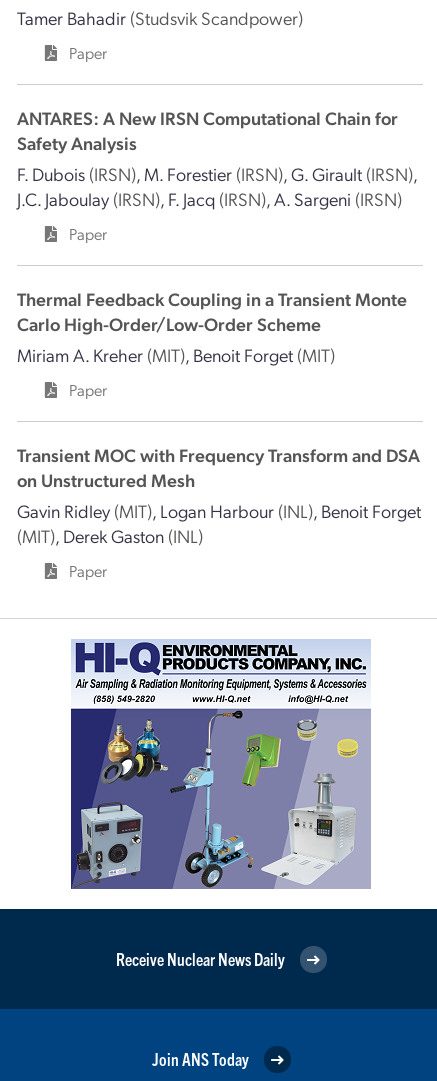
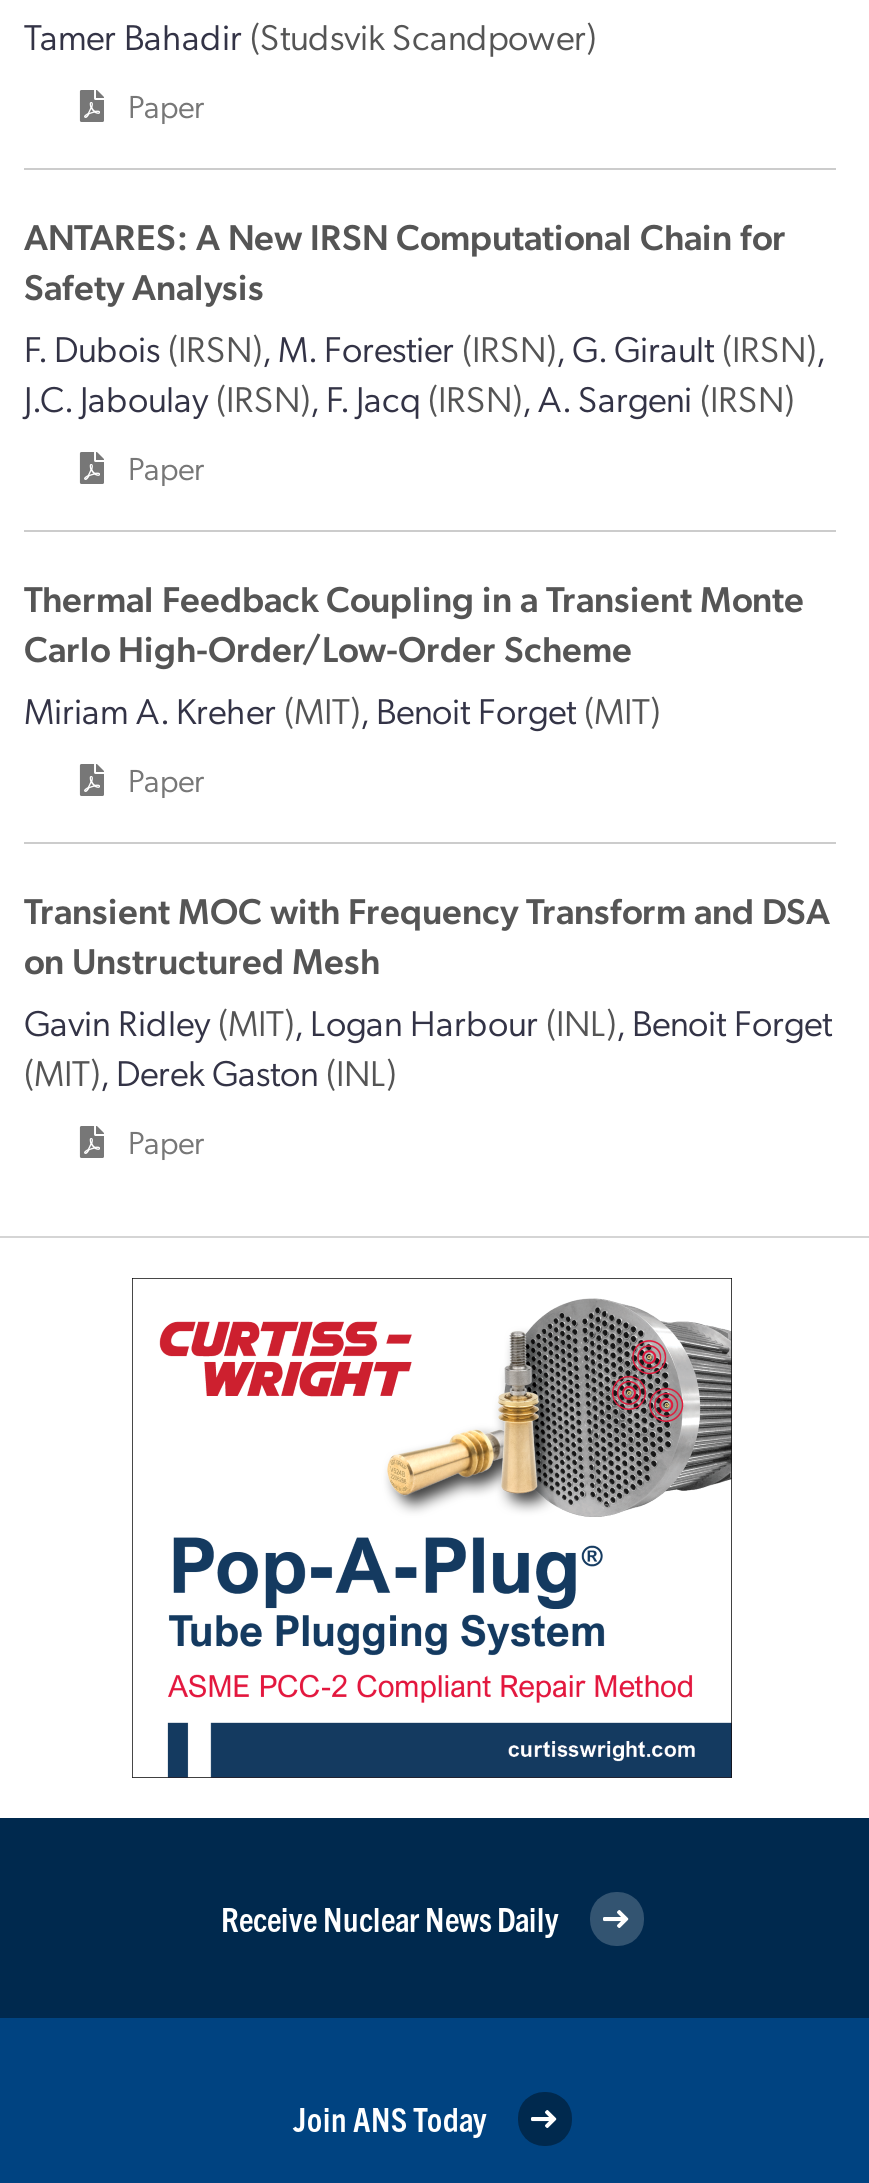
- [image]
+ [image]
